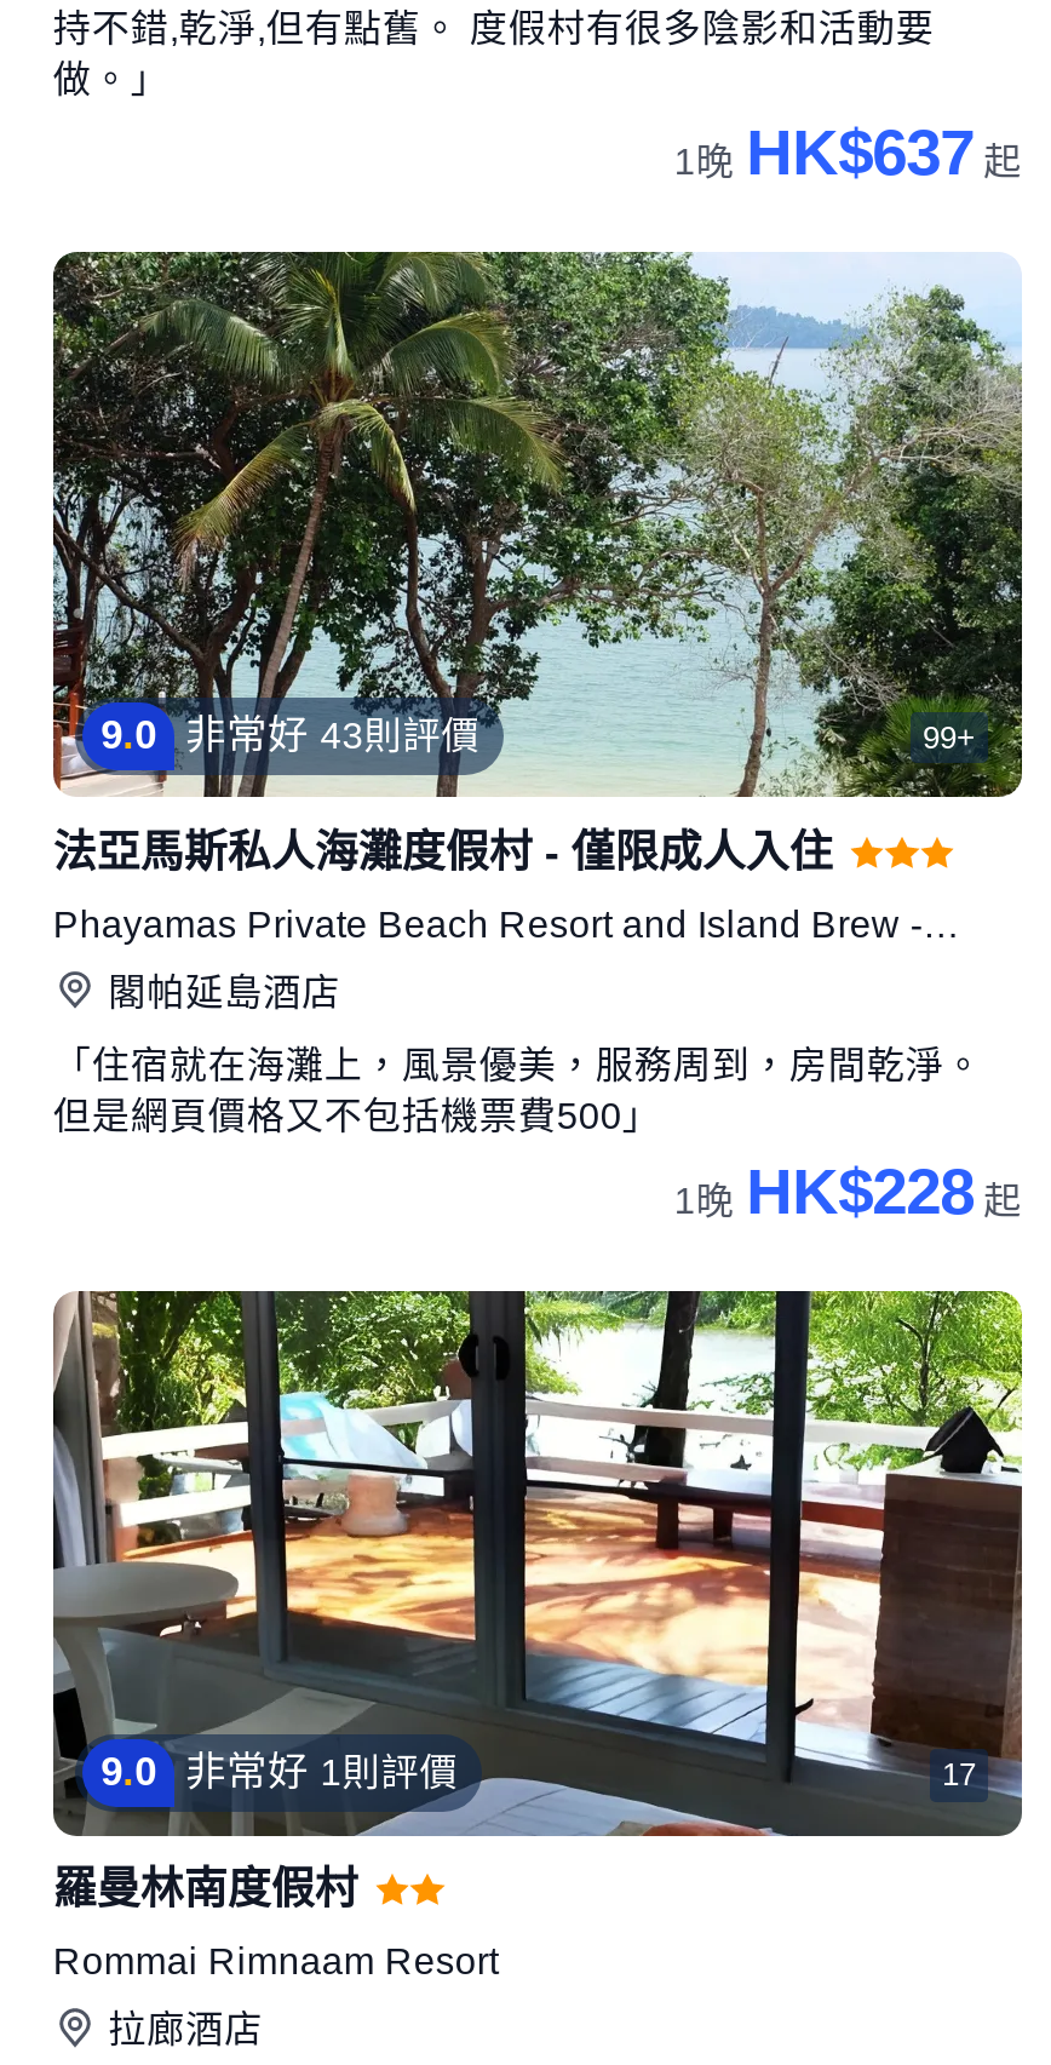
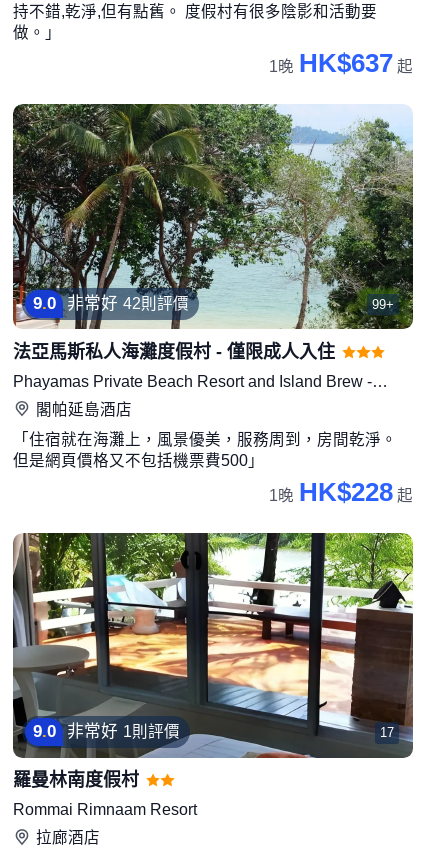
- 非常好 43則評價
+ 非常好 42則評價
